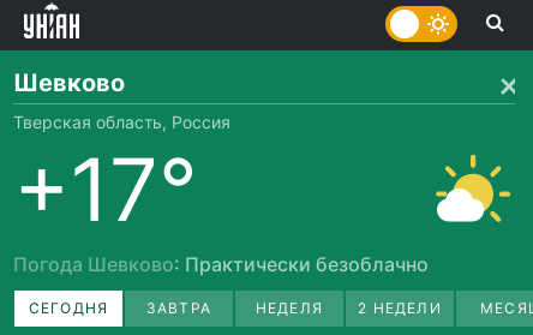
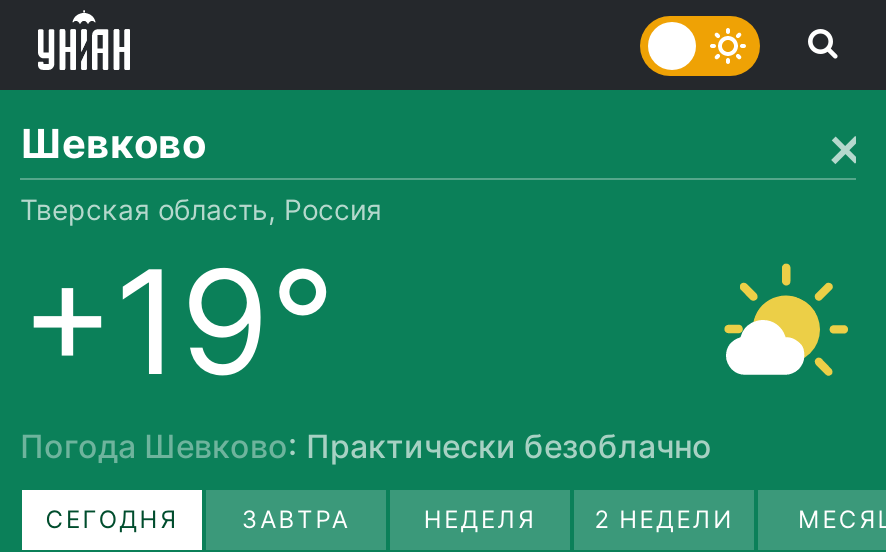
- +17°
+ +19°
